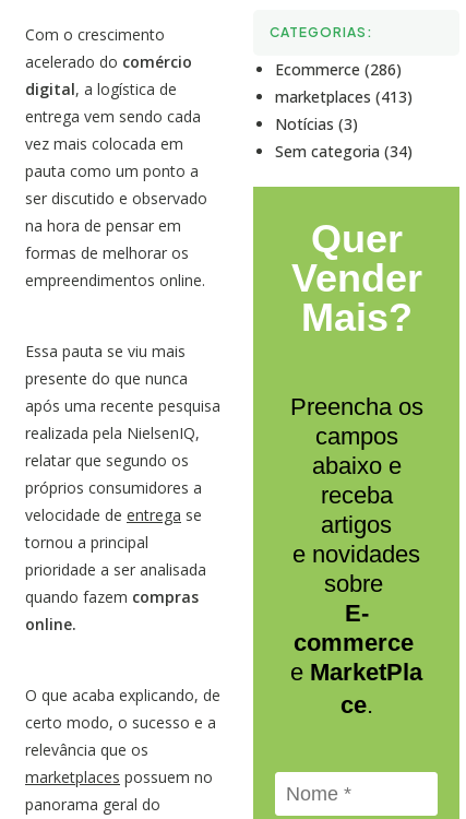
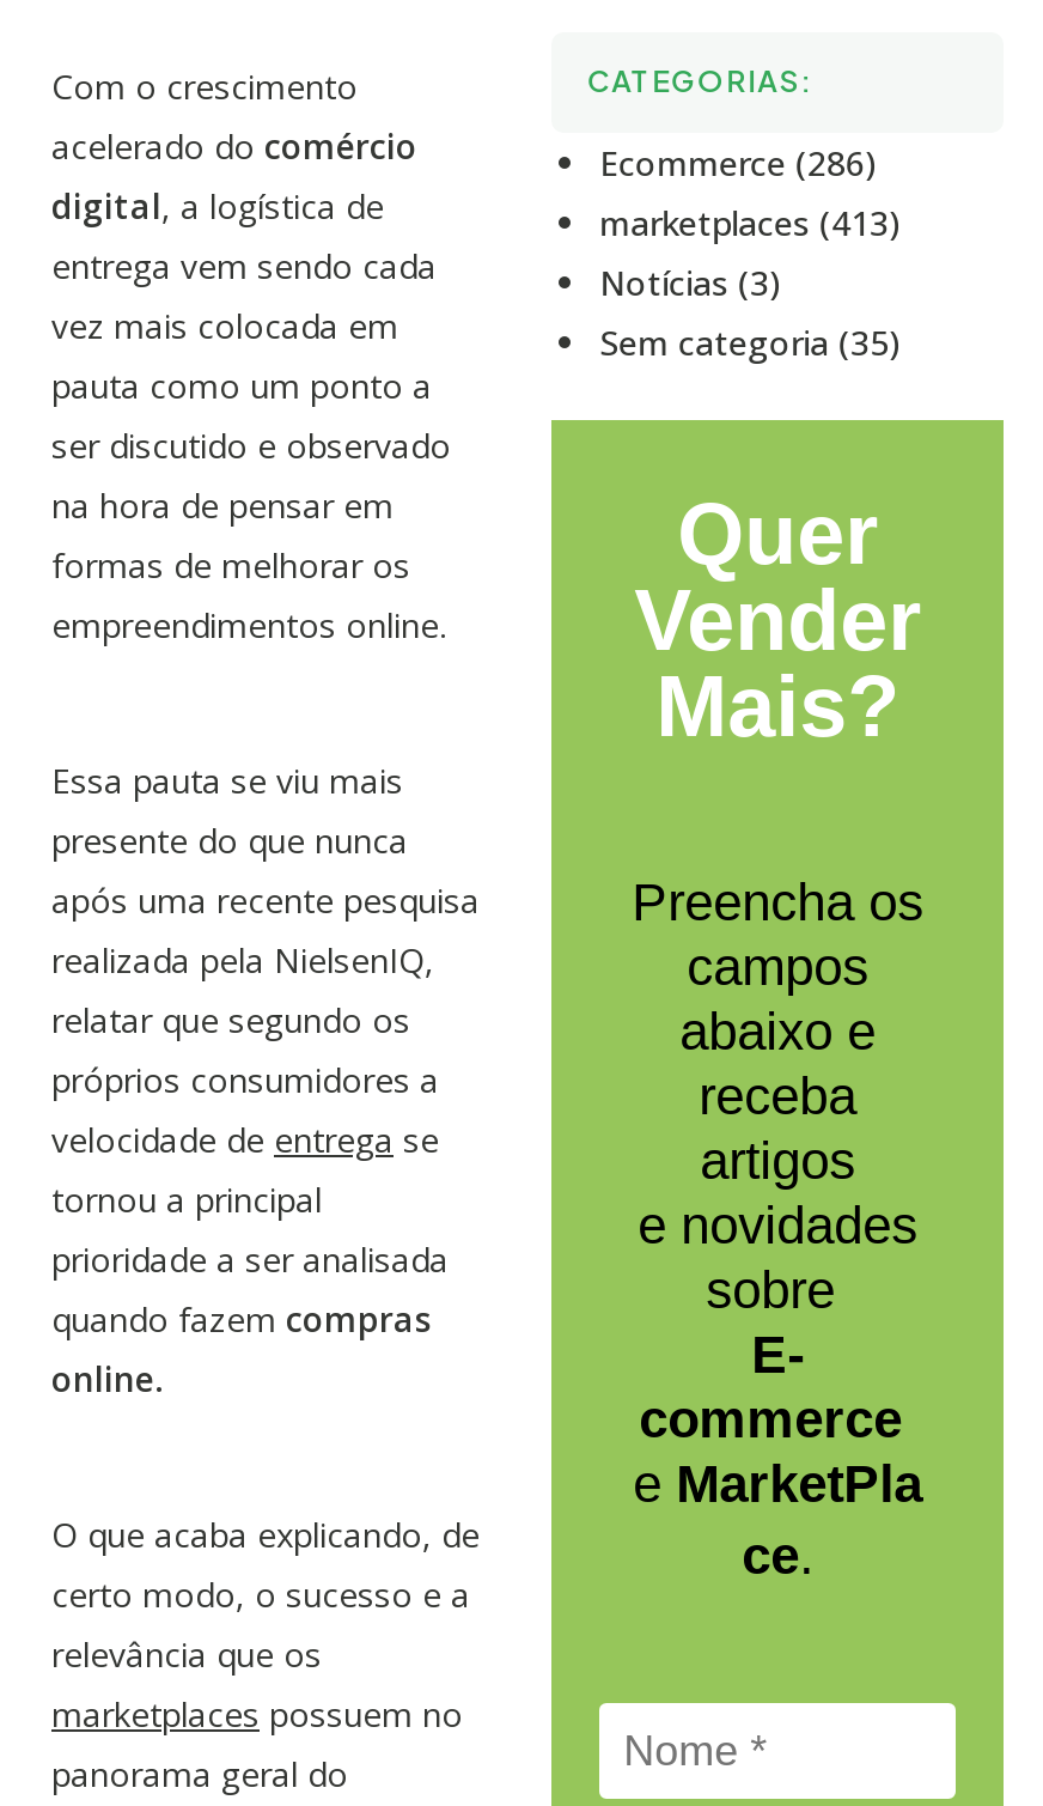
- Sem categoria (34)
+ Sem categoria (35)
